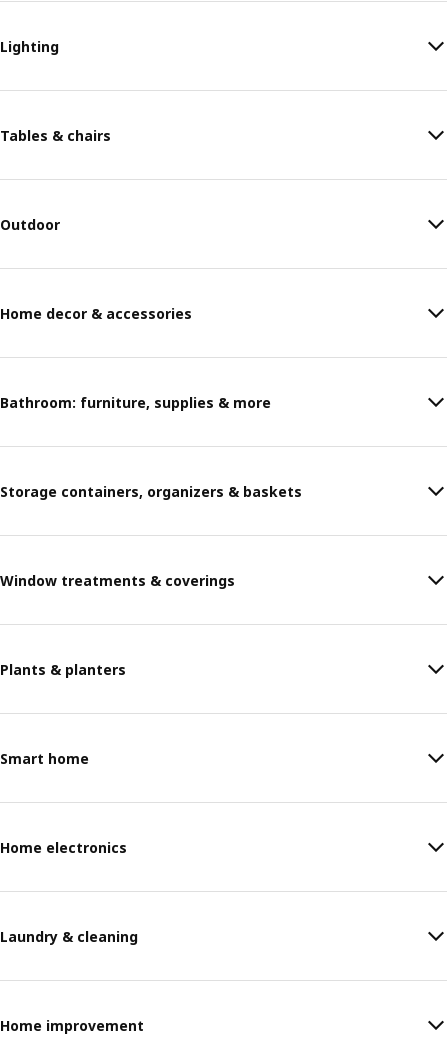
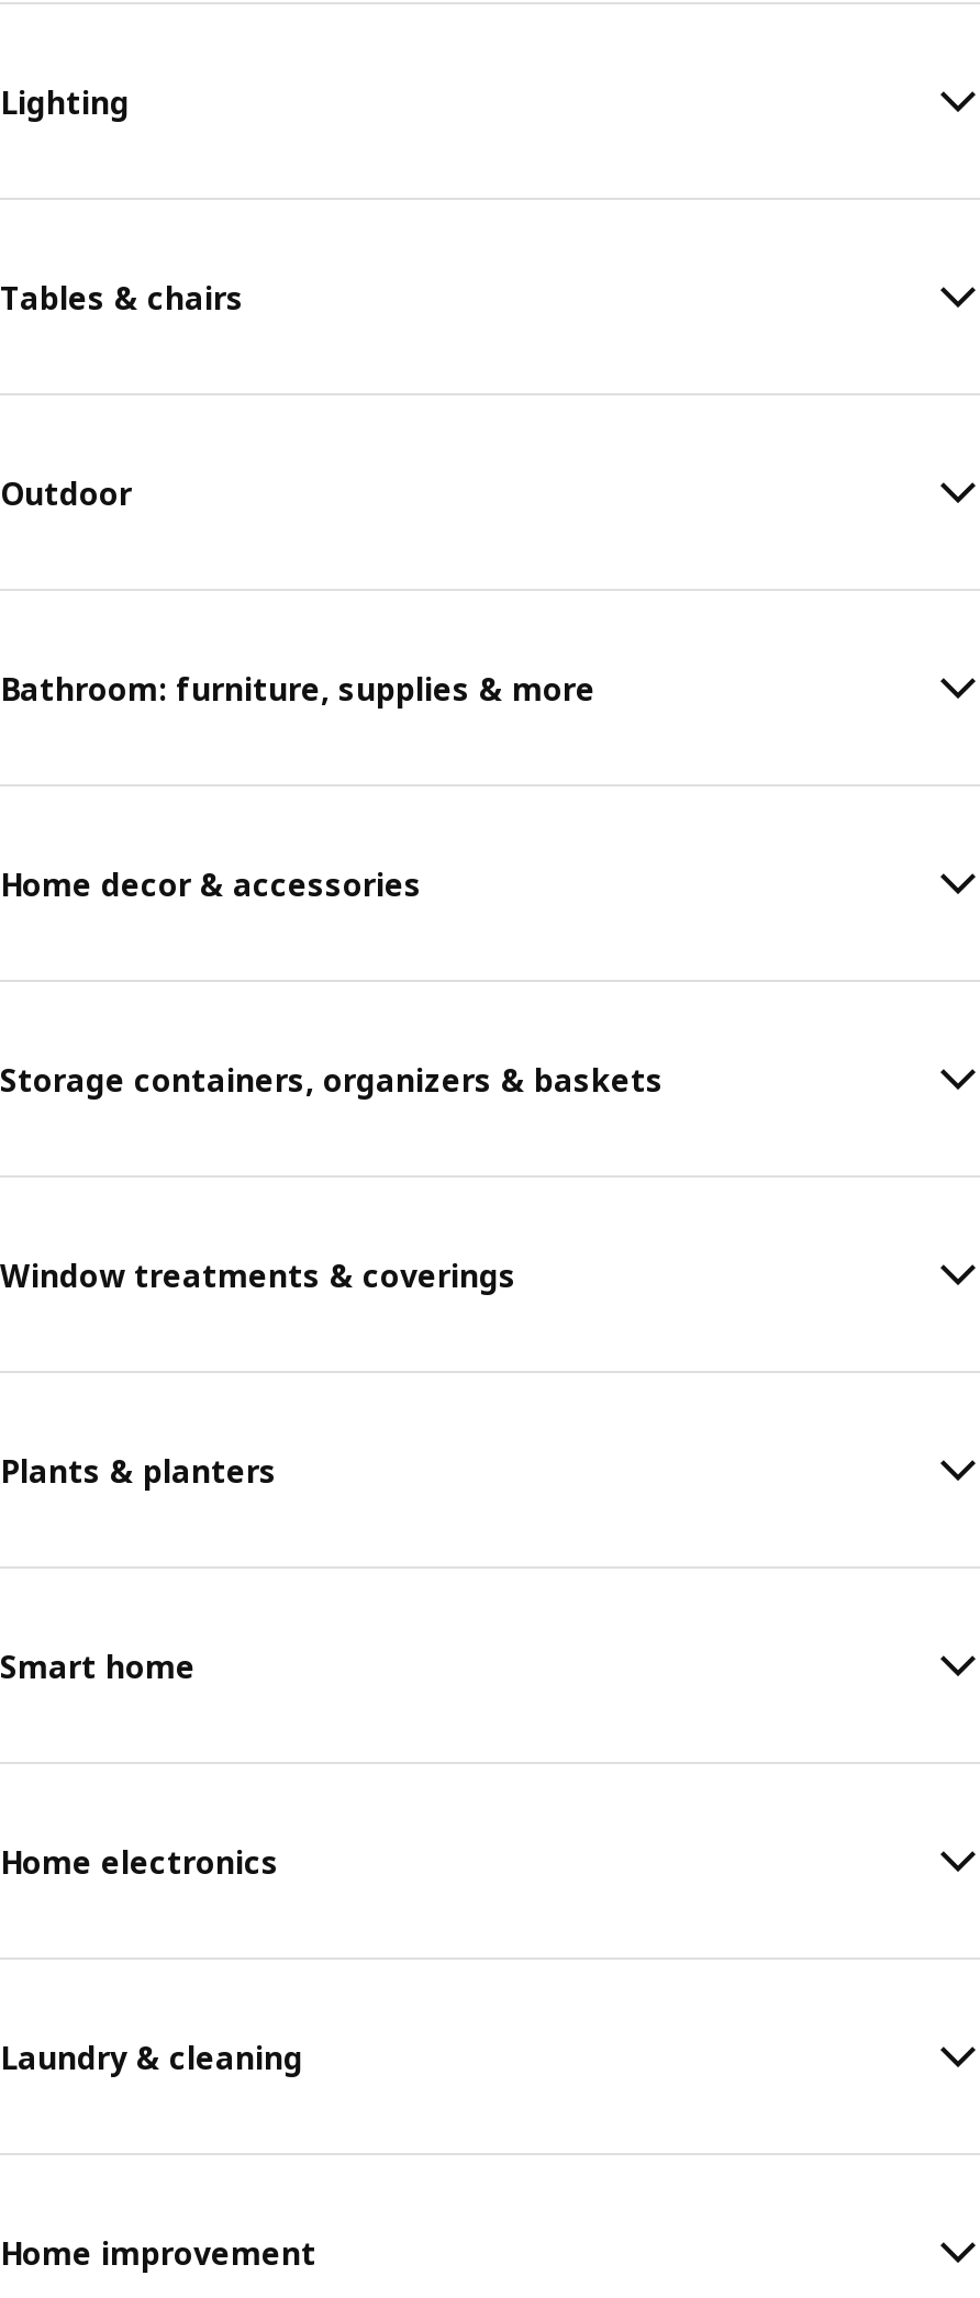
moved down: Home decor & accessories

moved up: Bathroom: furniture, supplies & more
